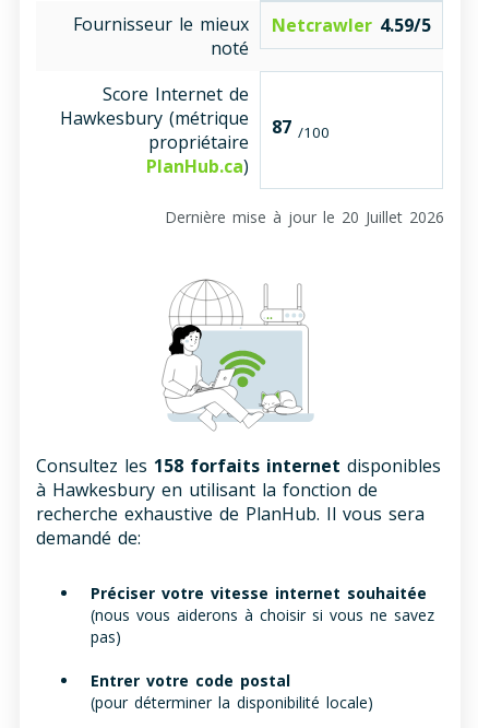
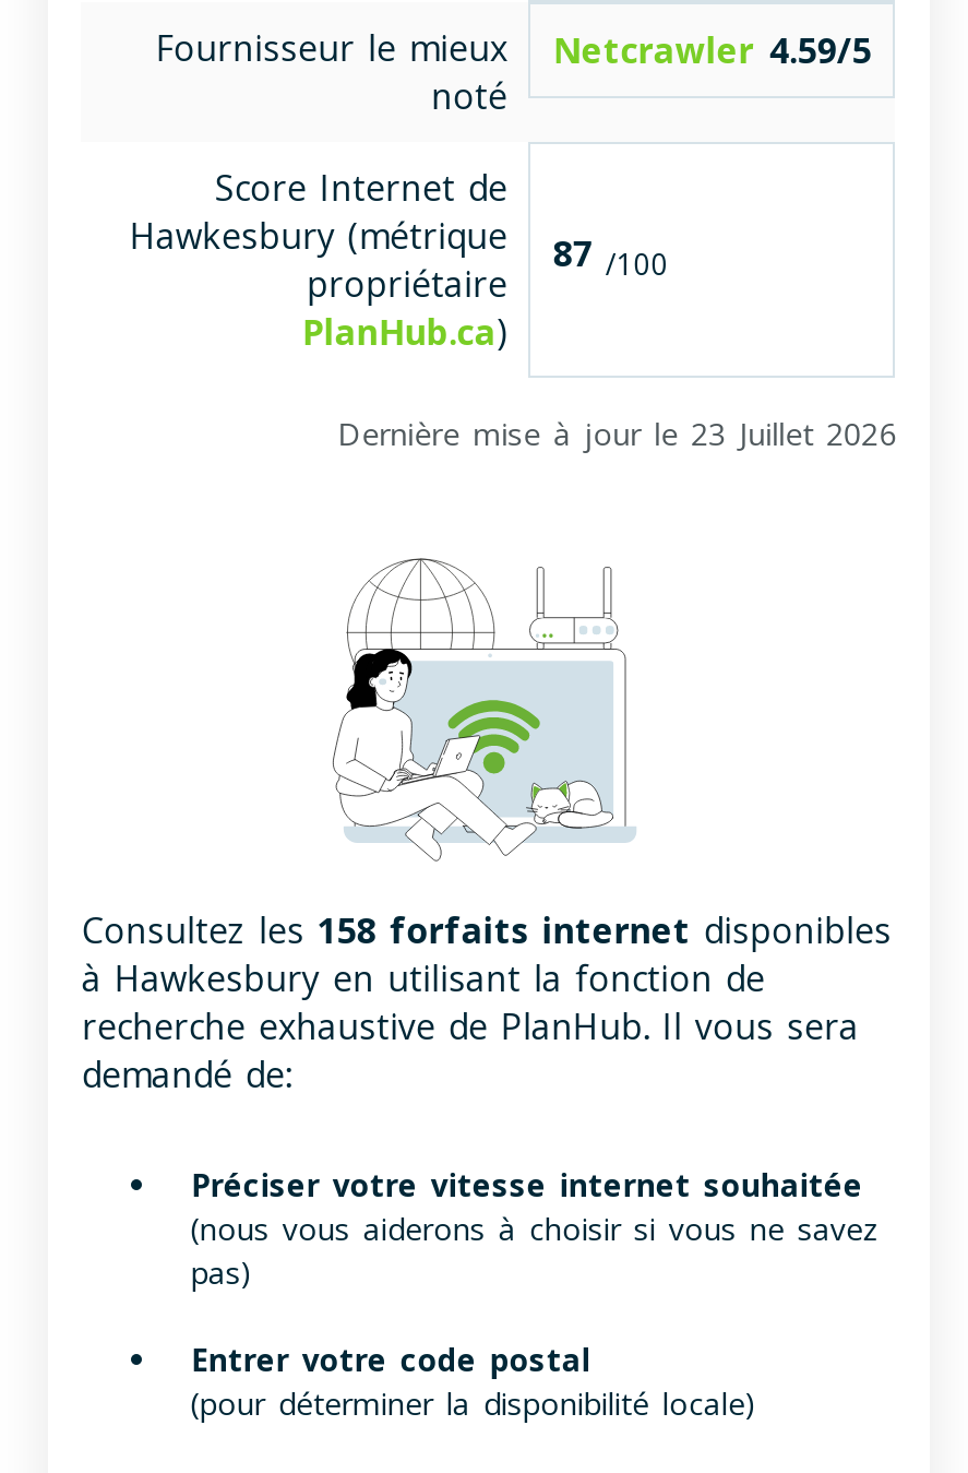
- Dernière mise à jour le 20 Juillet 2026
+ Dernière mise à jour le 23 Juillet 2026
